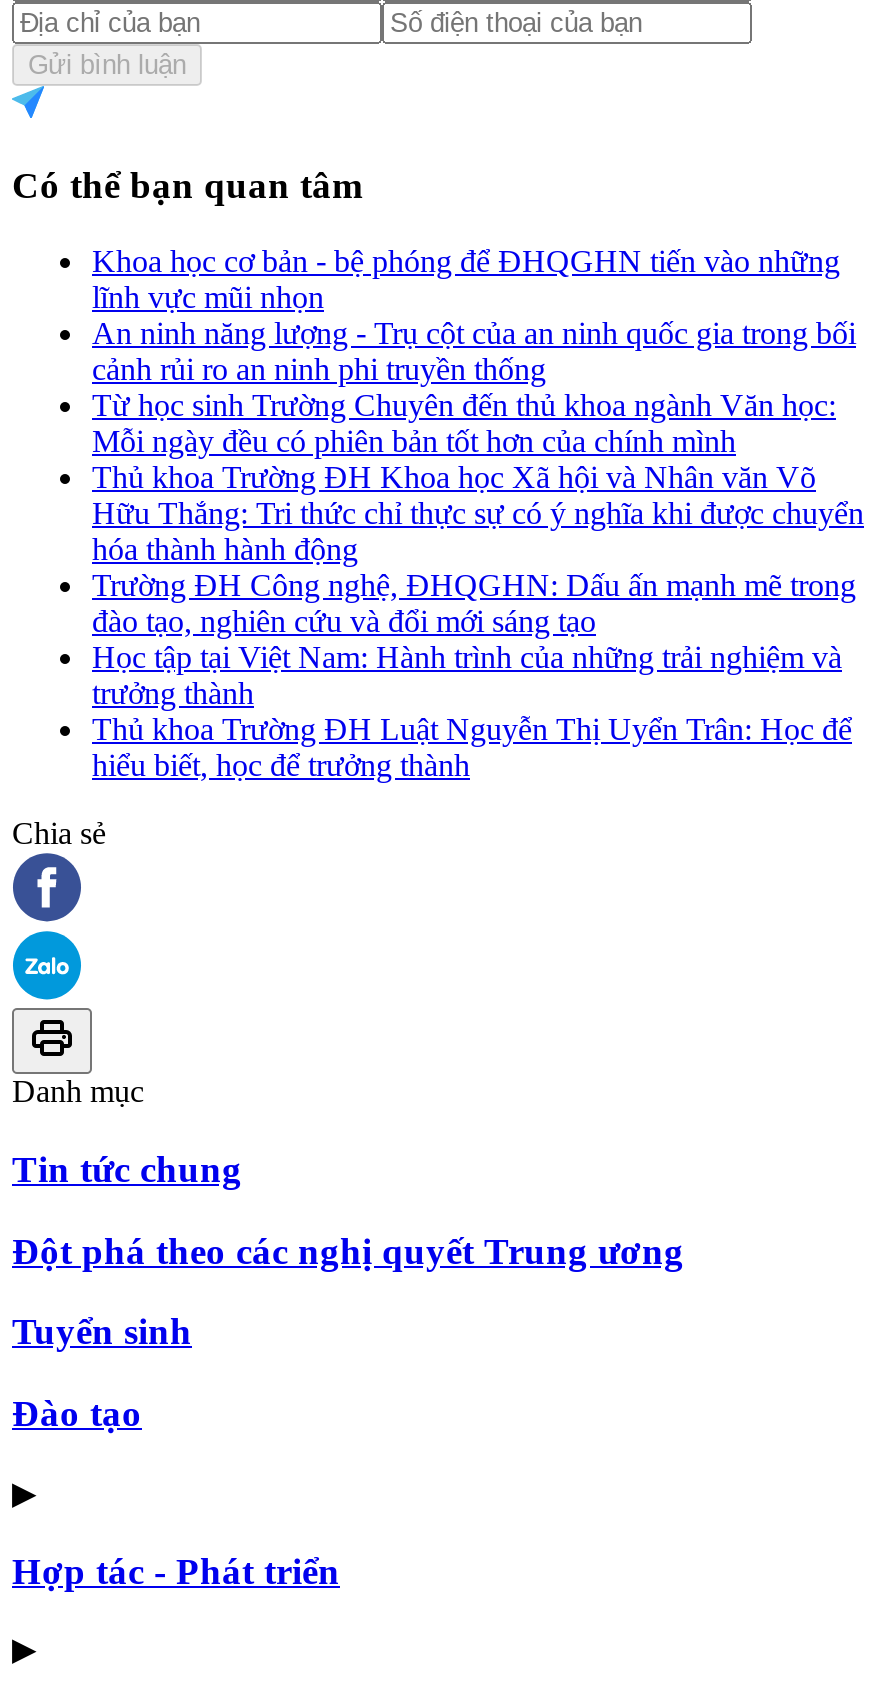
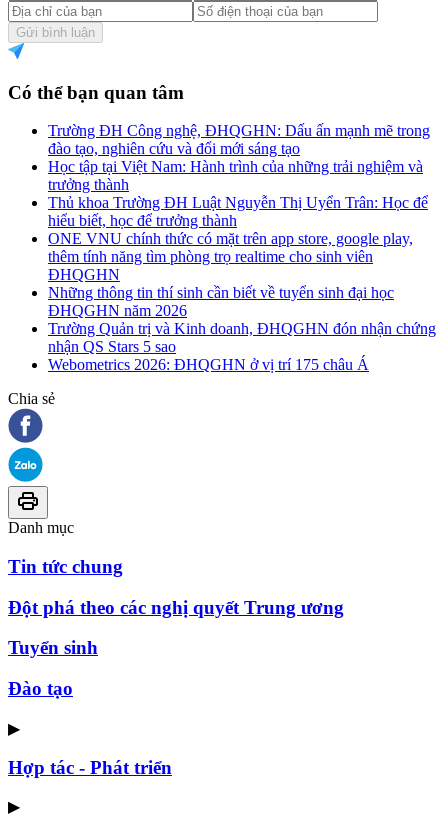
- Khoa học cơ bản - bệ phóng để ĐHQGHN tiến vào những
- lĩnh vực mũi nhọn
- An ninh năng lượng - Trụ cột của an ninh quốc gia trong bối
- cảnh rủi ro an ninh phi truyền thống
- Từ học sinh Trường Chuyên đến thủ khoa ngành Văn học:
- Mỗi ngày đều có phiên bản tốt hơn của chính mình
- Thủ khoa Trường ĐH Khoa học Xã hội và Nhân văn Võ
- Hữu Thắng: Tri thức chỉ thực sự có ý nghĩa khi được chuyển
- hóa thành hành động

moved up: Trường ĐH Công nghệ, ĐHQGHN: Dấu ấn mạnh mẽ trong | đào tạo, nghiên cứu và đổi mới sáng tạo | Học tập tại Việt Nam: Hành trình của những trải nghiệm và | trưởng thành | Thủ khoa Trường ĐH Luật Nguyễn Thị Uyển Trân: Học để | hiểu biết, học để trưởng thành

+ ONE VNU chính thức có mặt trên app store, google play,
+ thêm tính năng tìm phòng trọ realtime cho sinh viên
+ ĐHQGHN
+ Những thông tin thí sinh cần biết về tuyển sinh đại học
+ ĐHQGHN năm 2026
+ Trường Quản trị và Kinh doanh, ĐHQGHN đón nhận chứng
+ nhận QS Stars 5 sao
+ Webometrics 2026: ĐHQGHN ở vị trí 175 châu Á
